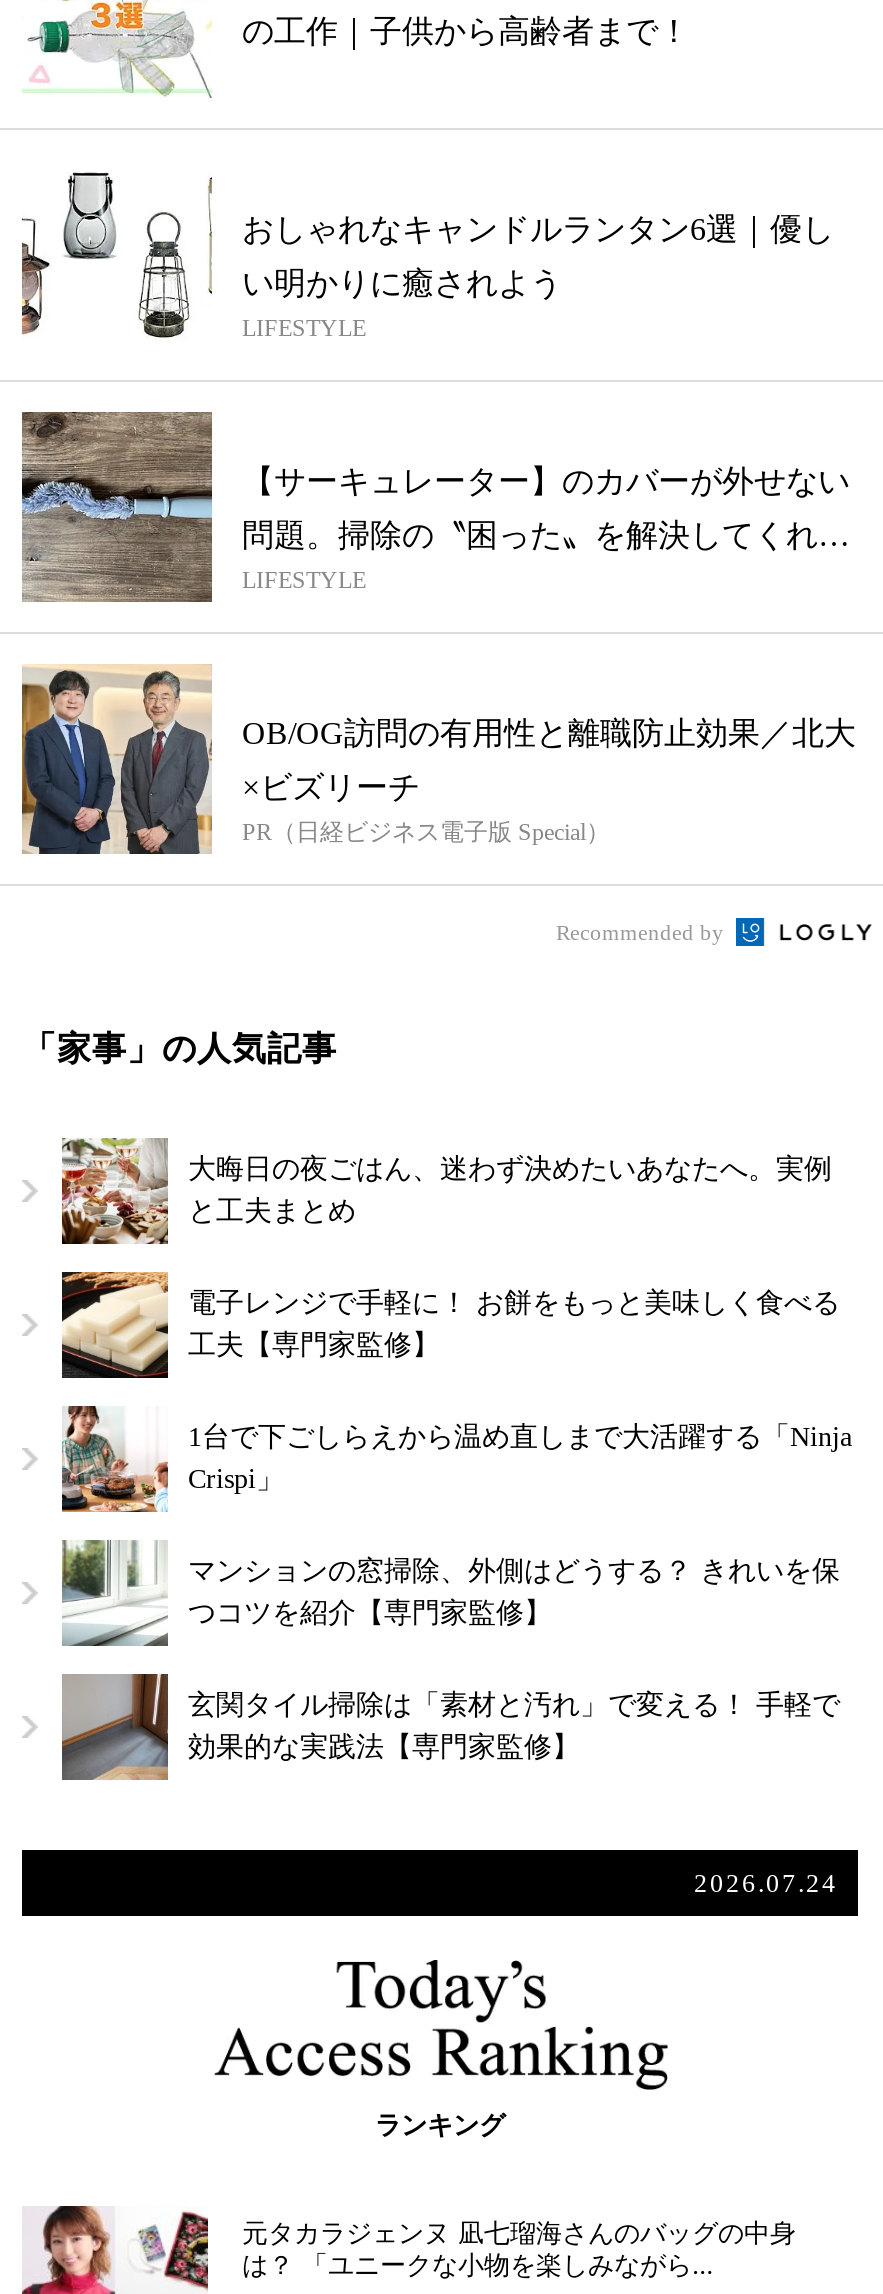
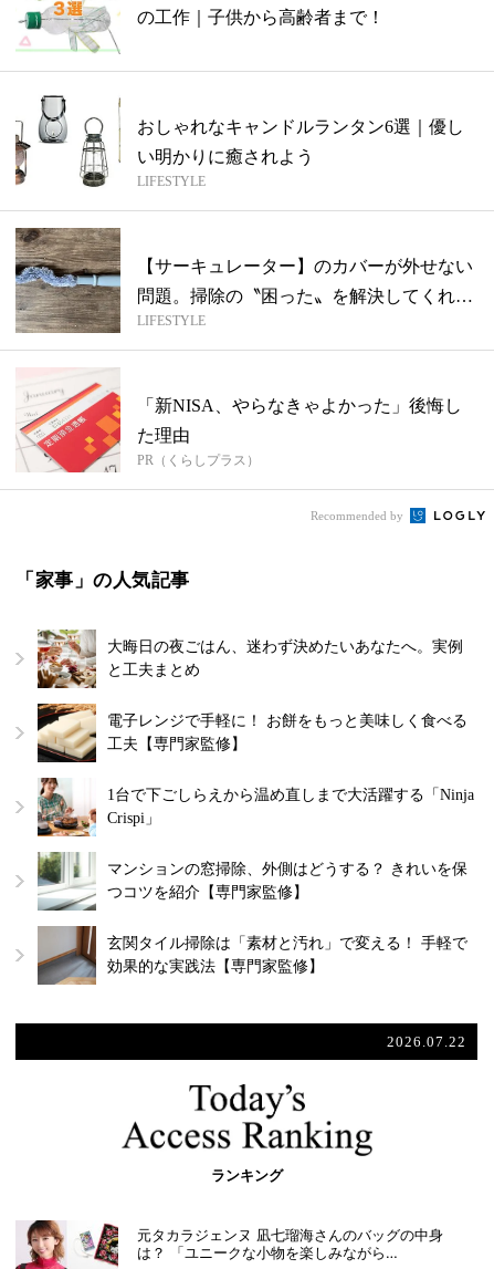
- [image]
- OB/OG訪問の有用性と離職防止効果／北大
+ [image]
+ 「新NISA、やらなきゃよかった」後悔し

- ×ビズリーチ
- PR（日経ビジネス電子版 Special）
+ た理由
+ PR（くらしプラス）

- 2026.07.24
+ 2026.07.22
